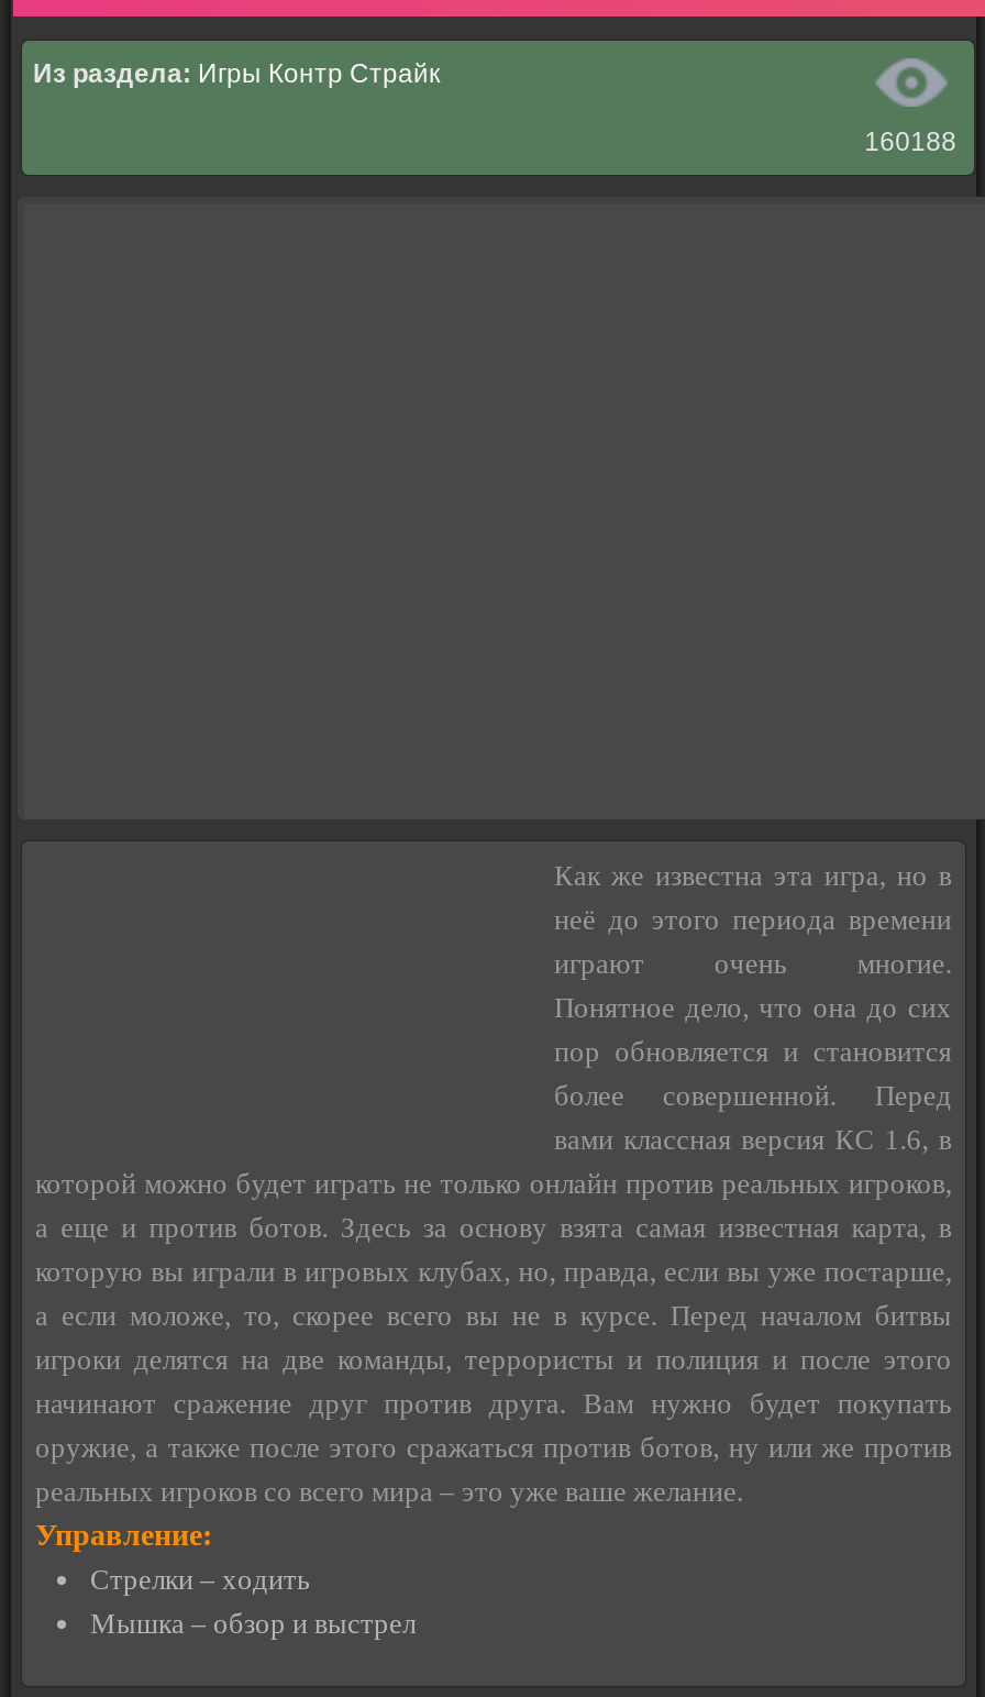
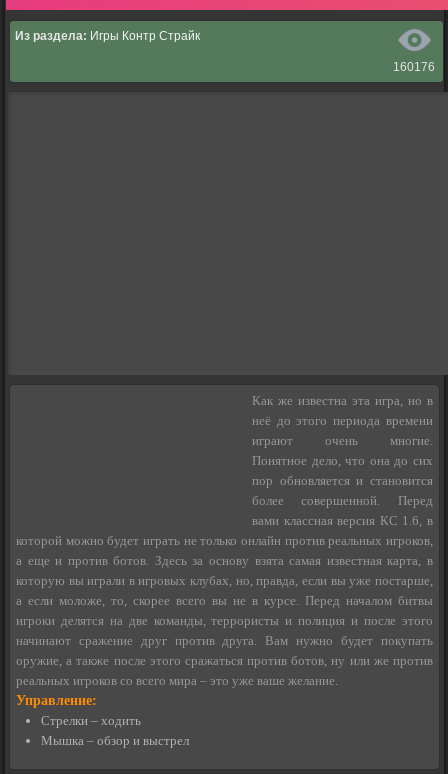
- 160188
+ 160176
